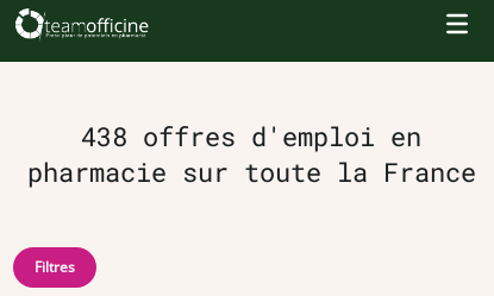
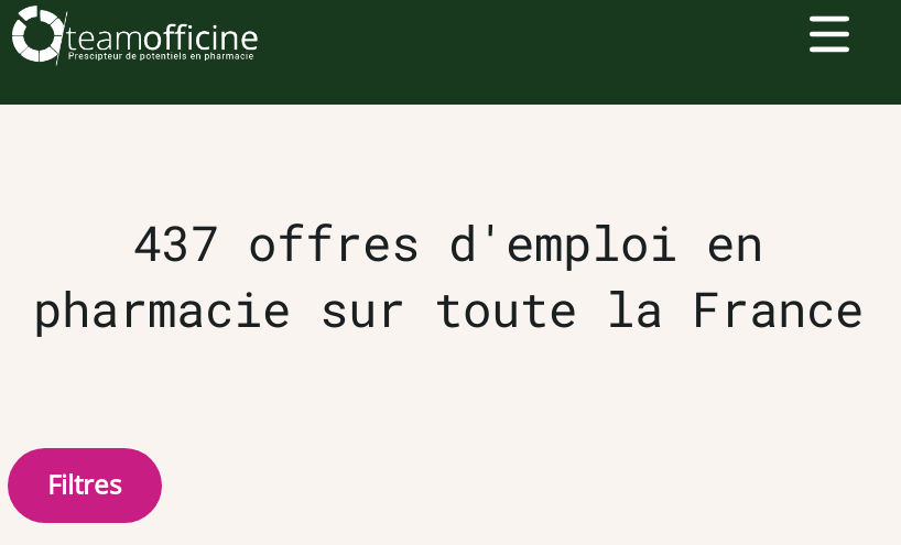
- 438 offres d'emploi en
+ 437 offres d'emploi en
